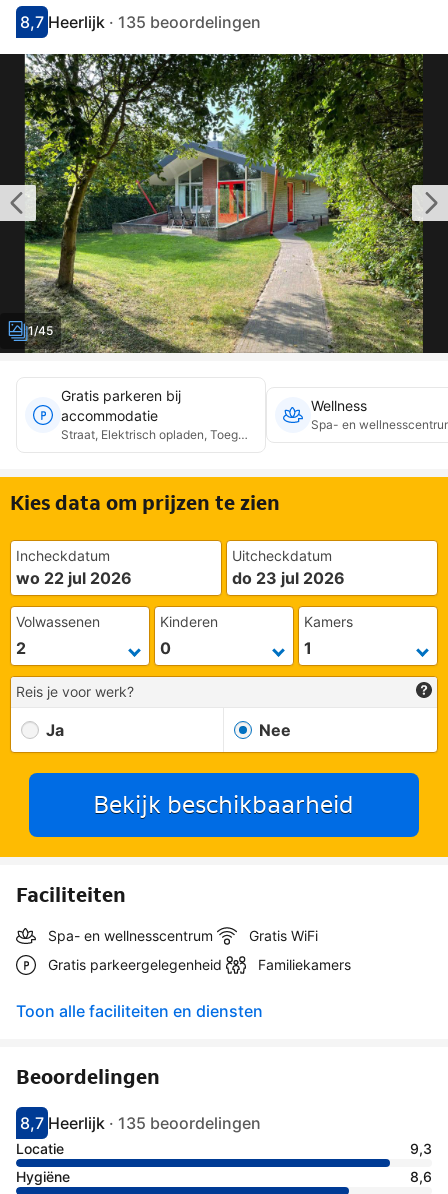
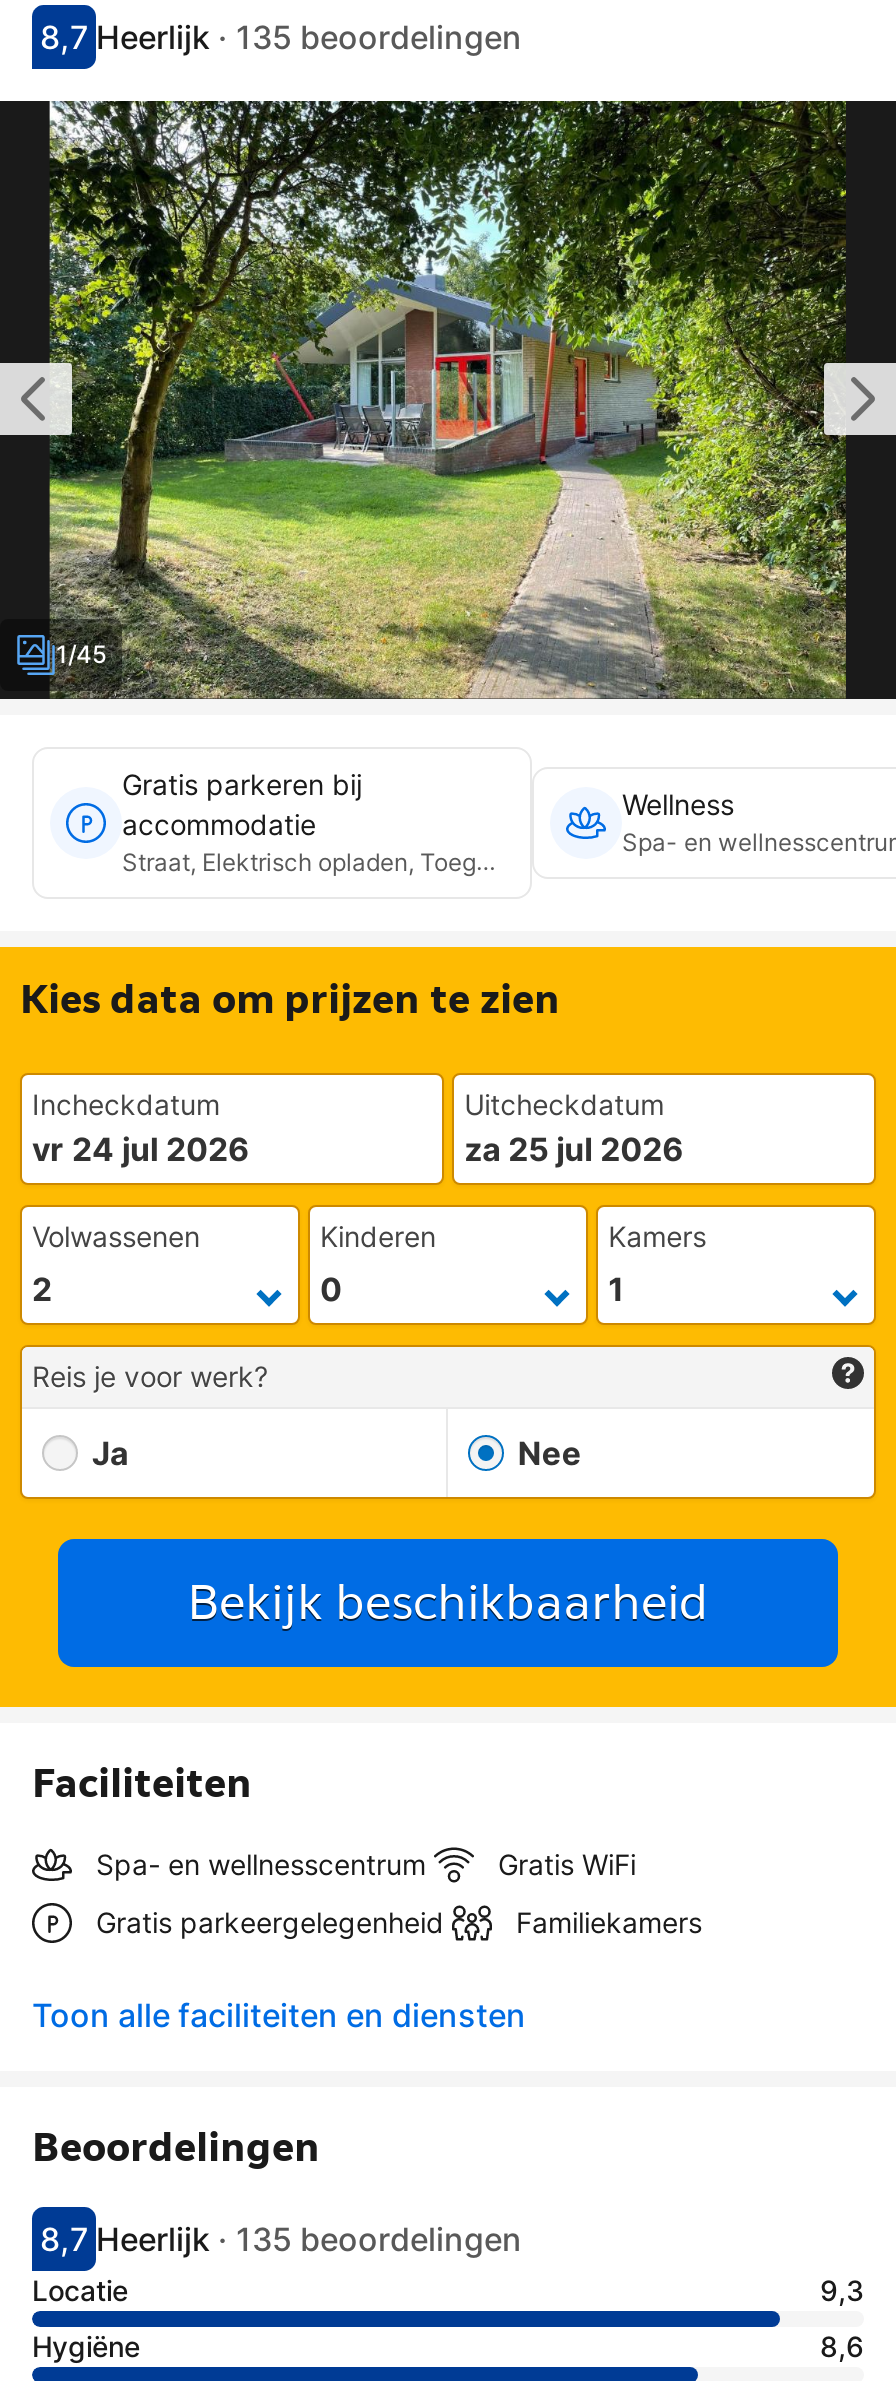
- wo 22 jul 2026
+ vr 24 jul 2026

- do 23 jul 2026
+ za 25 jul 2026
